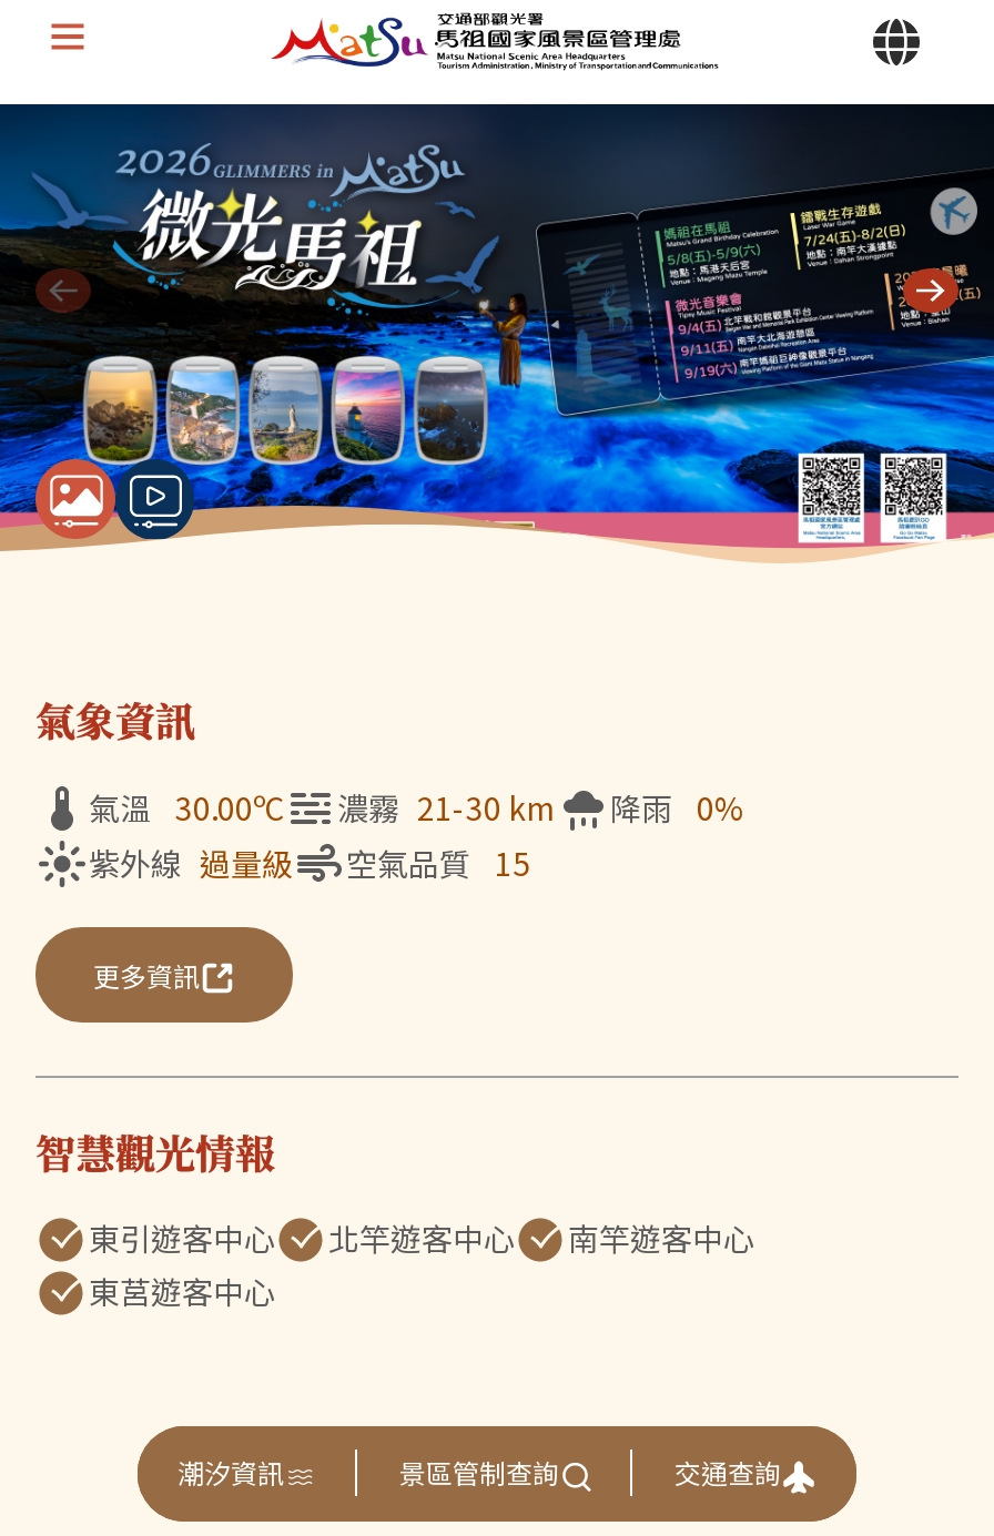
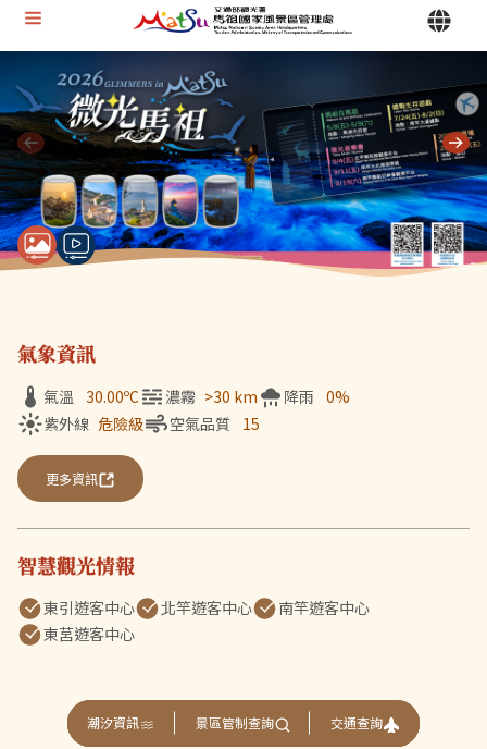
- 氣溫 30.00ºC 濃霧 21-30 km 降雨 0%
+ 氣溫 30.00ºC 濃霧 >30 km 降雨 0%

- 紫外線 過量級
+ 紫外線 危險級
